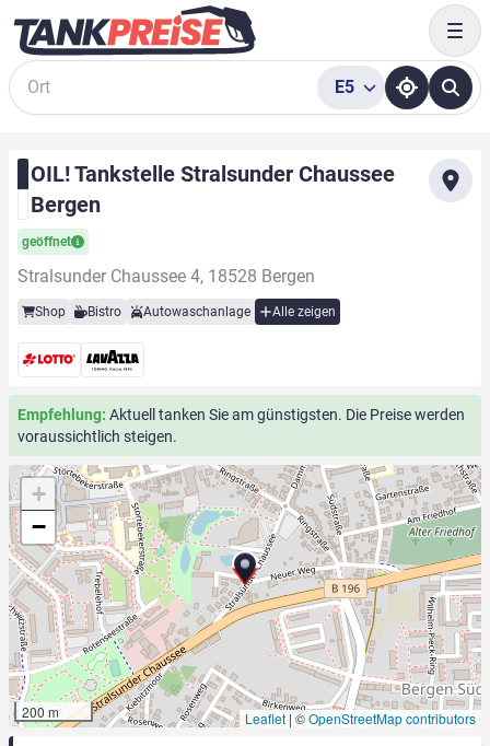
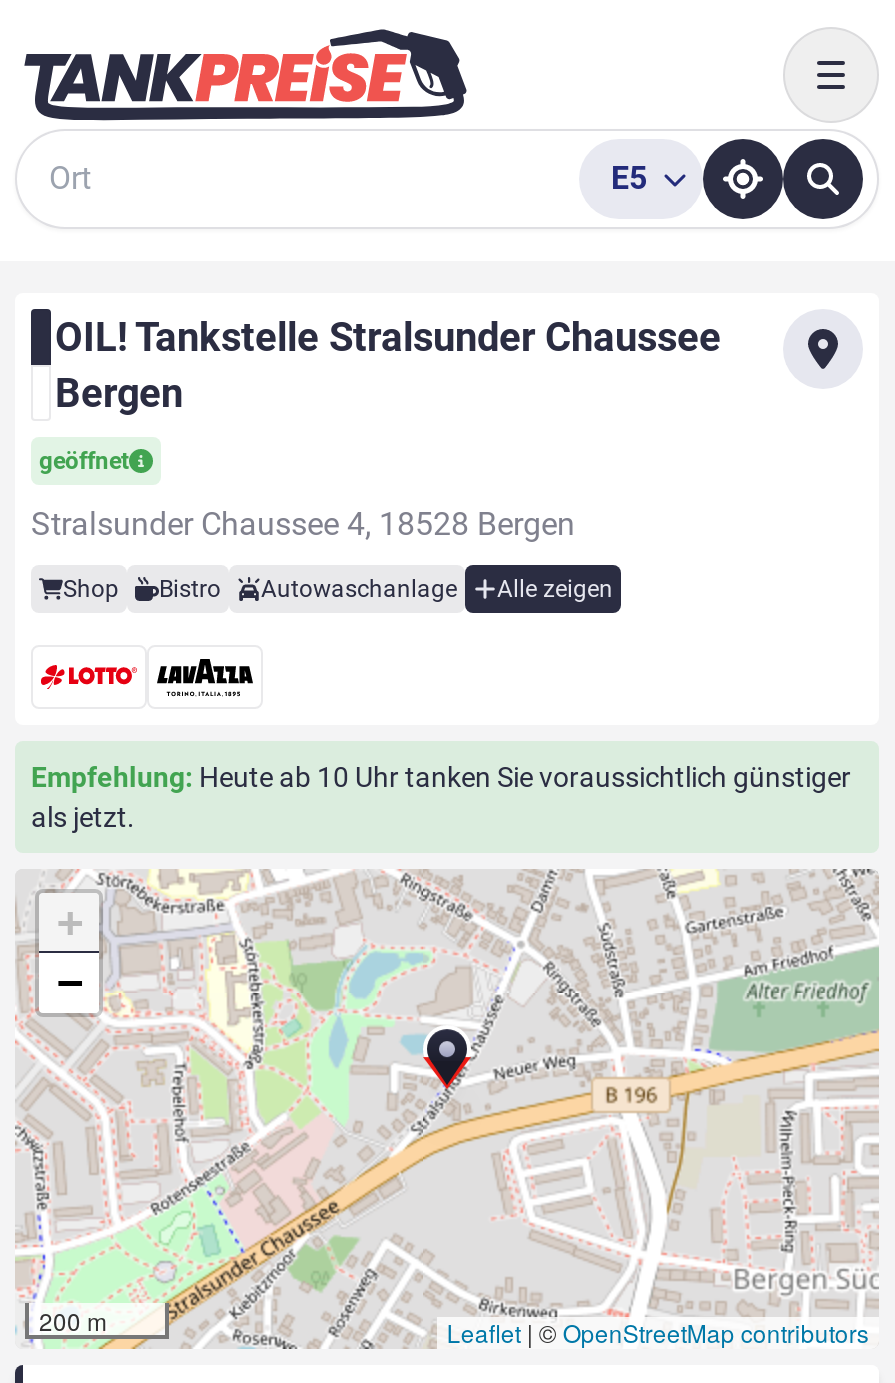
- Empfehlung: Aktuell tanken Sie am günstigsten. Die Preise werden
- voraussichtlich steigen.
+ Empfehlung: Heute ab 10 Uhr tanken Sie voraussichtlich günstiger
+ als jetzt.
